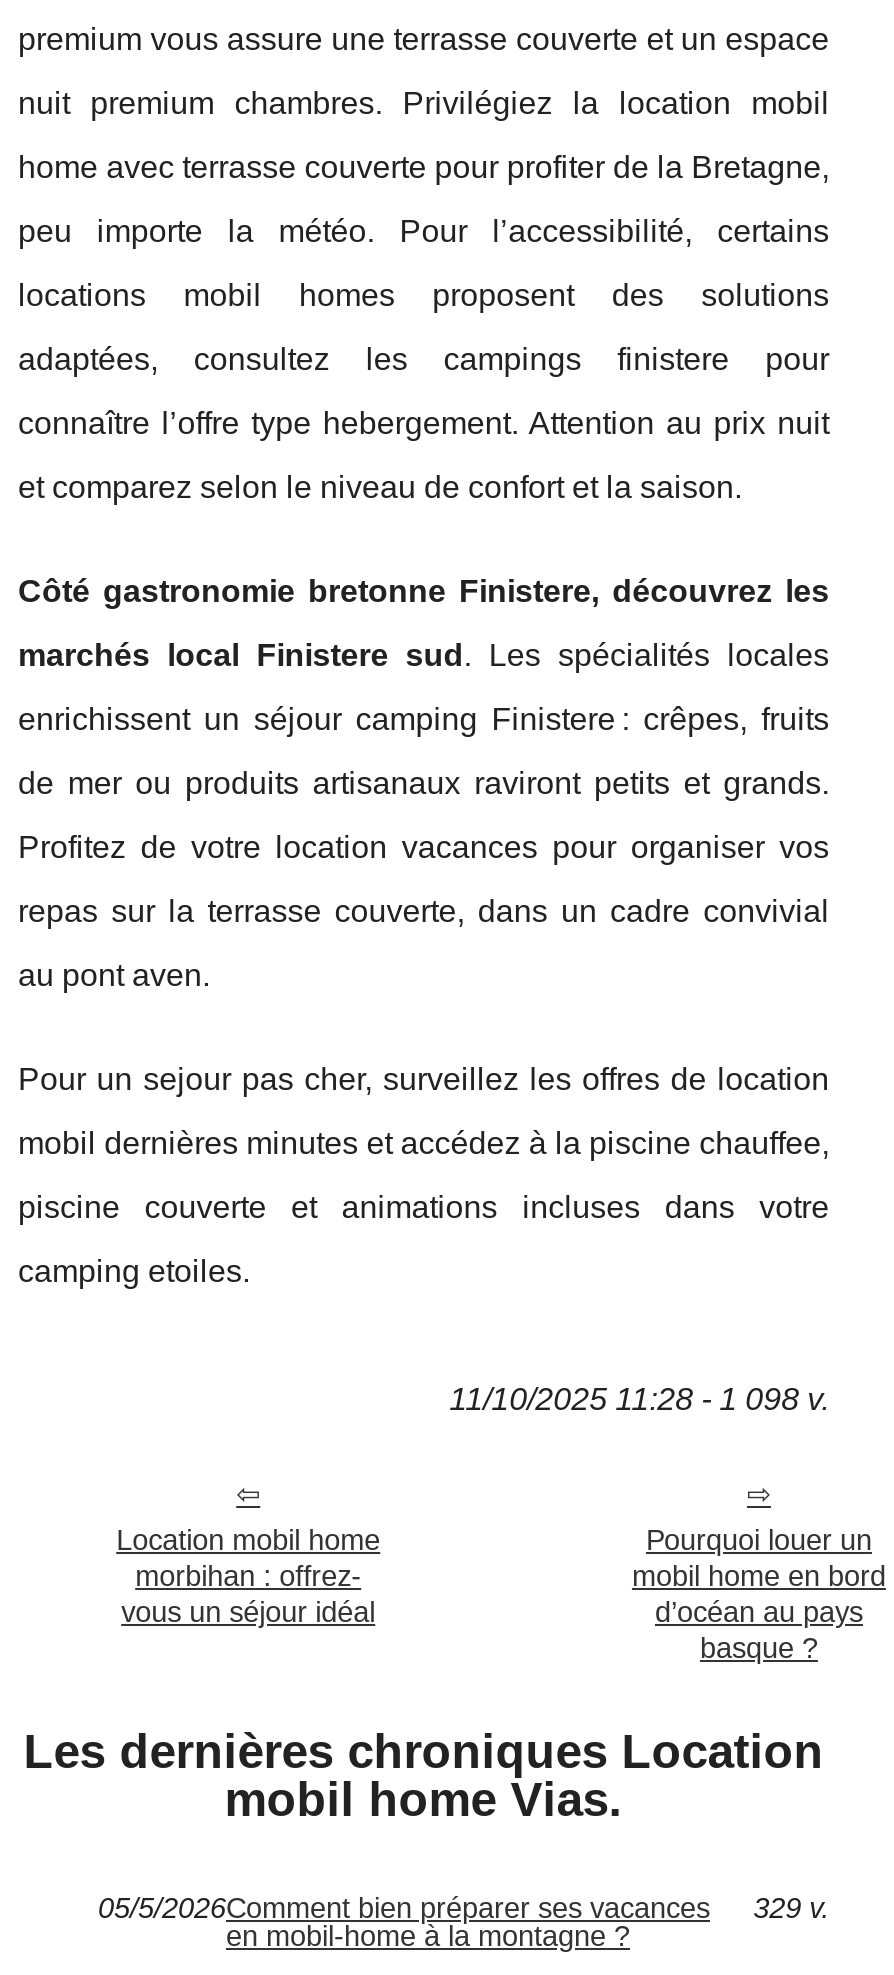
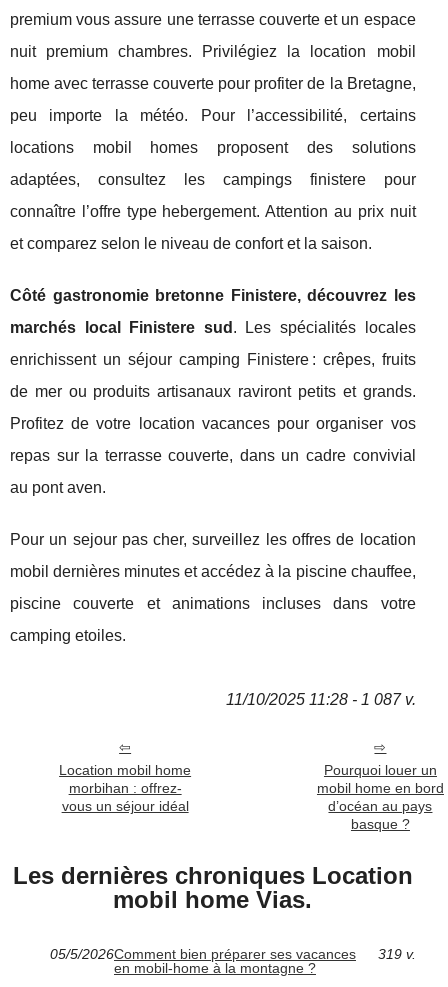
- 11/10/2025 11:28 - 1 098 v.
+ 11/10/2025 11:28 - 1 087 v.

- 05/5/2026Comment bien préparer ses vacances 329 v.
+ 05/5/2026Comment bien préparer ses vacances 319 v.
